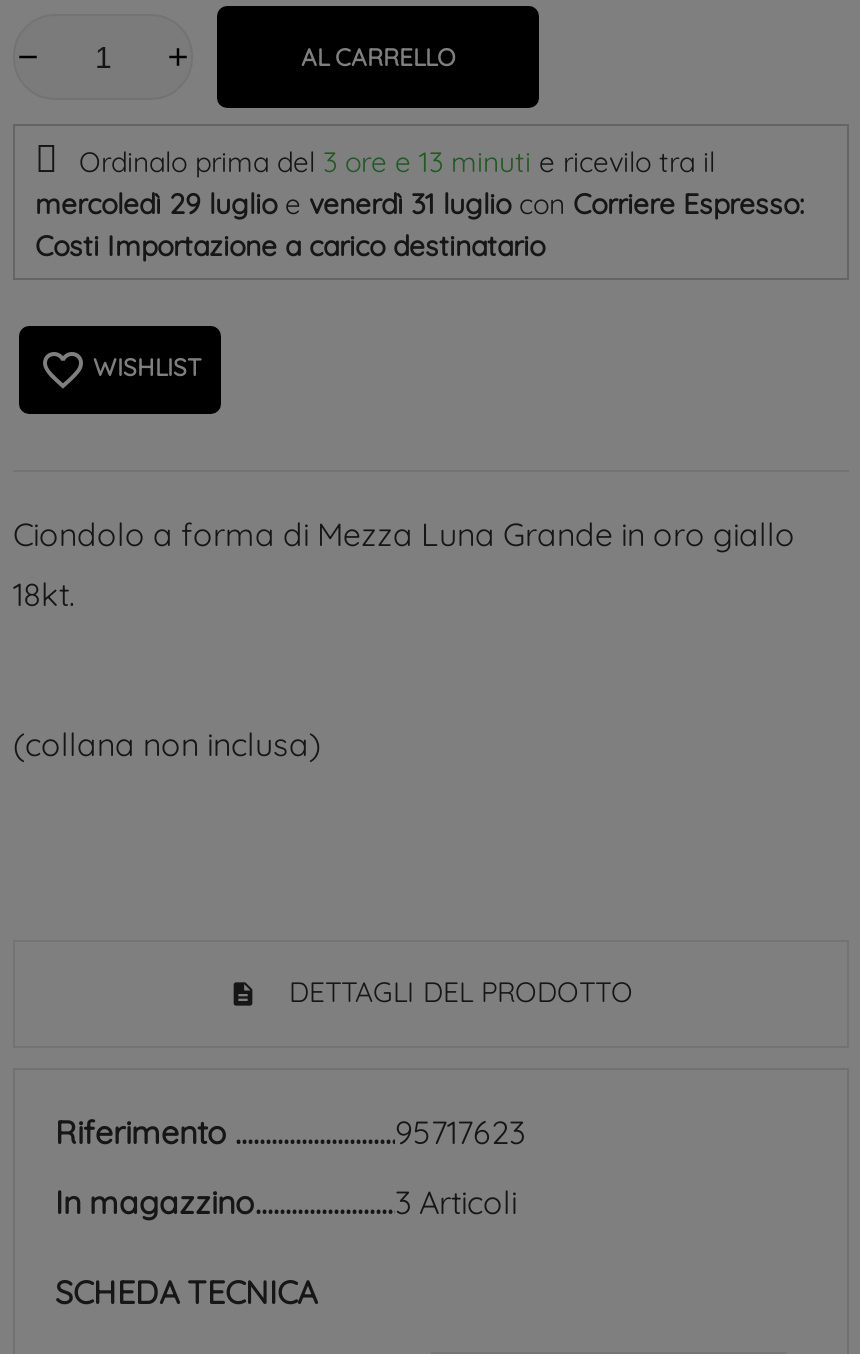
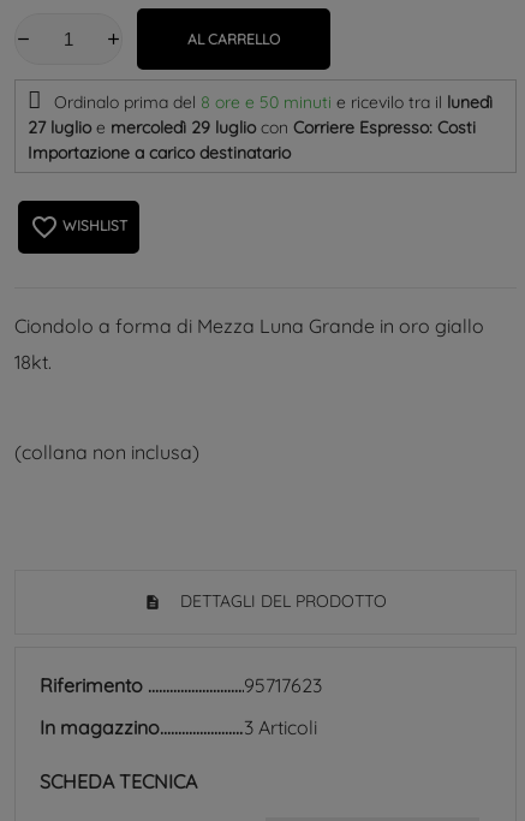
- Ordinalo prima del 3 ore e 13 minuti e ricevilo tra il
- mercoledì 29 luglio e venerdì 31 luglio con Corriere Espresso:
- Costi Importazione a carico destinatario
+ Ordinalo prima del 8 ore e 50 minuti e ricevilo tra il lunedì
+ 27 luglio e mercoledì 29 luglio con Corriere Espresso: Costi
+ Importazione a carico destinatario
